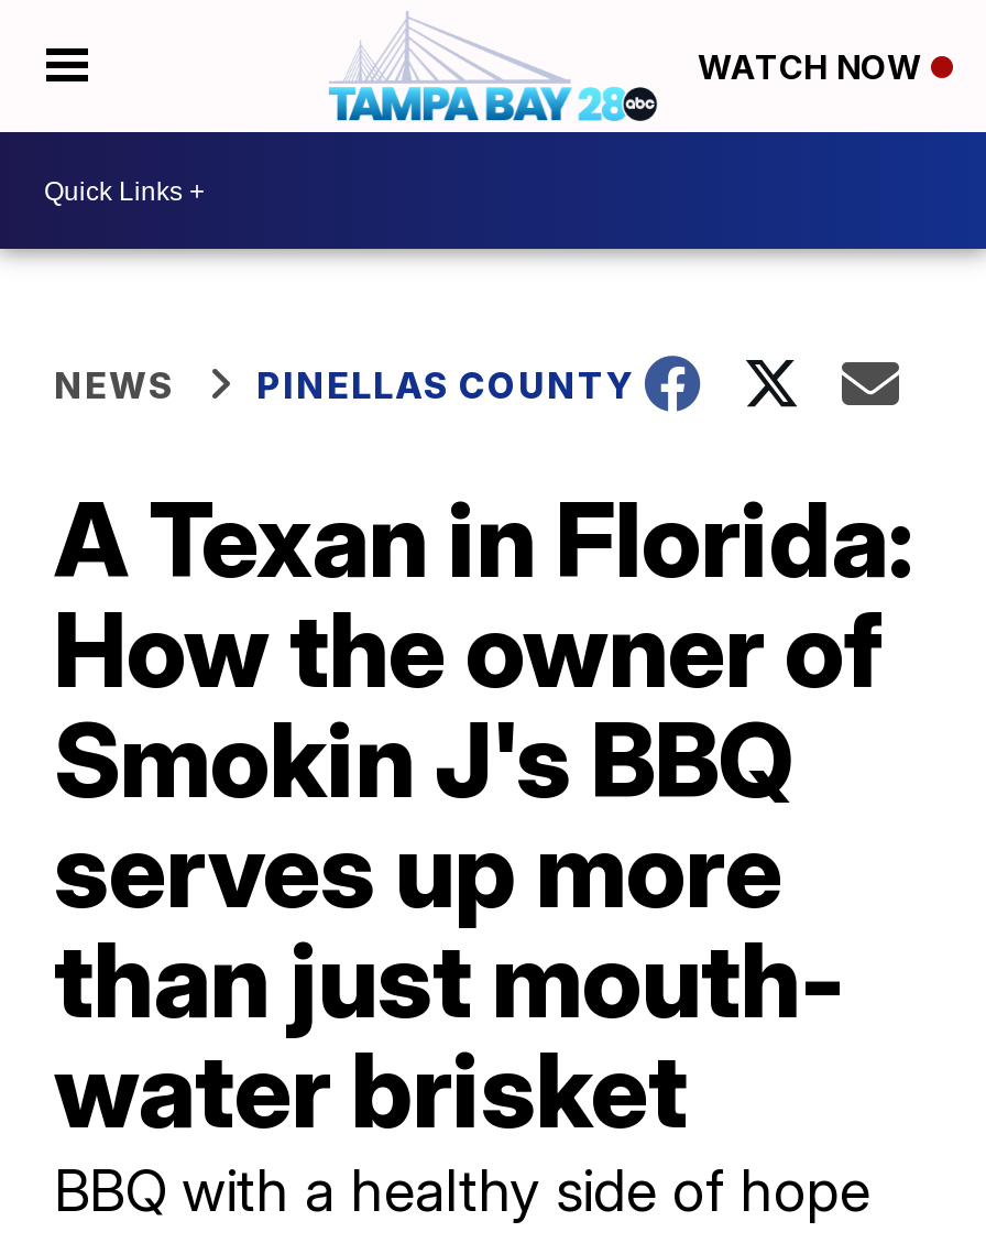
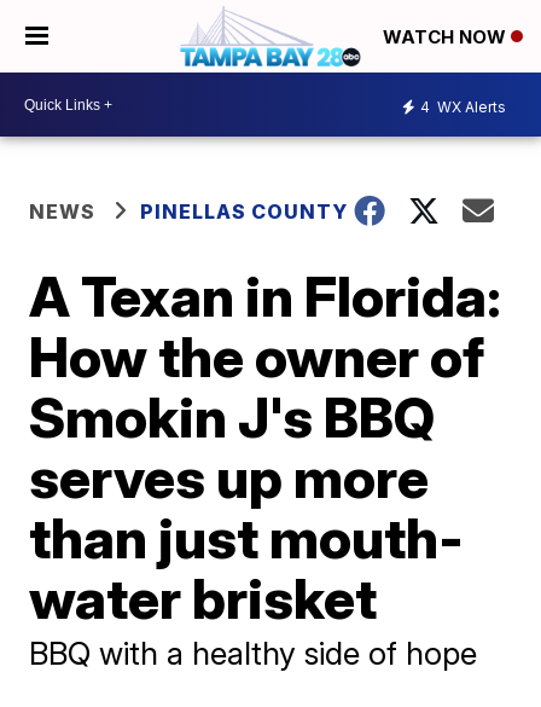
+ 4 WX Alerts
